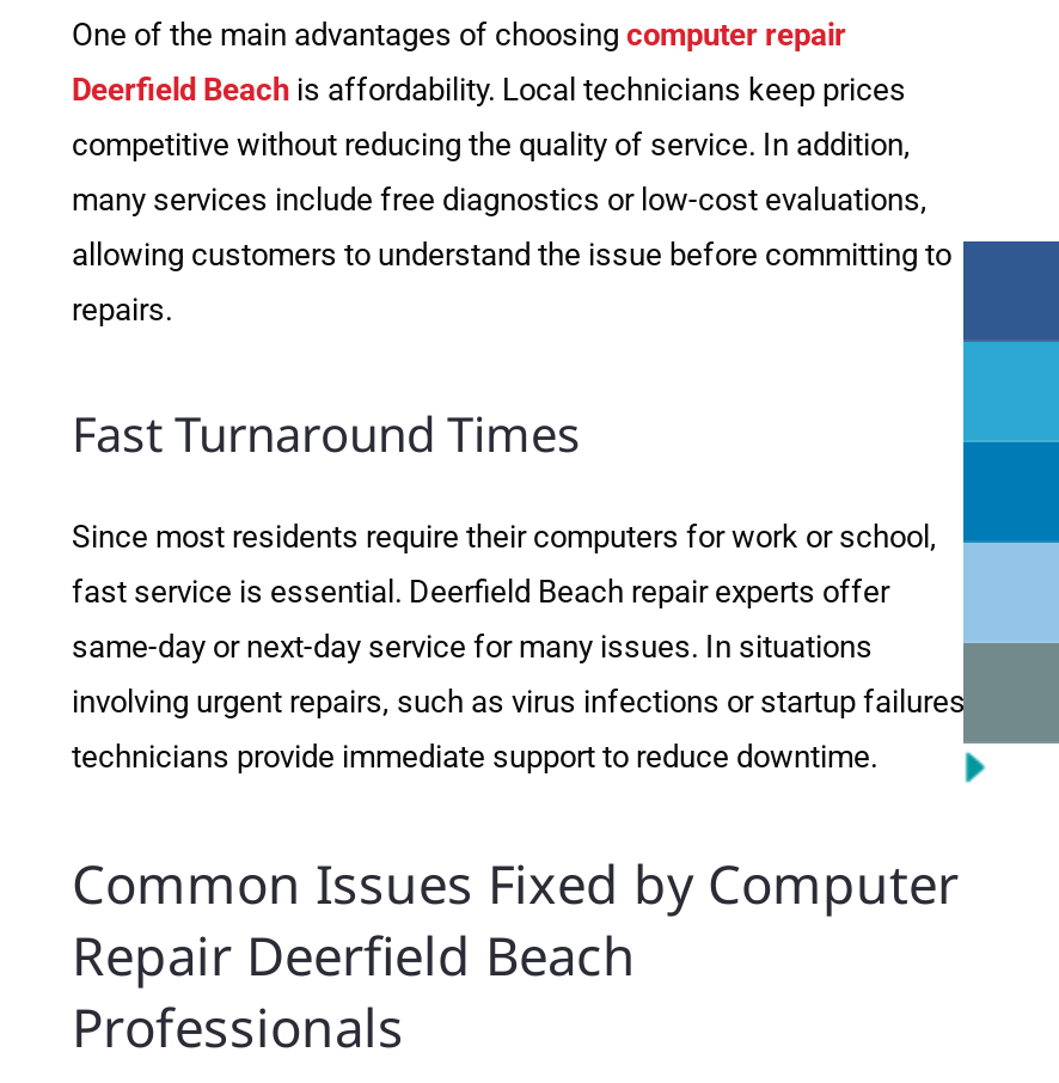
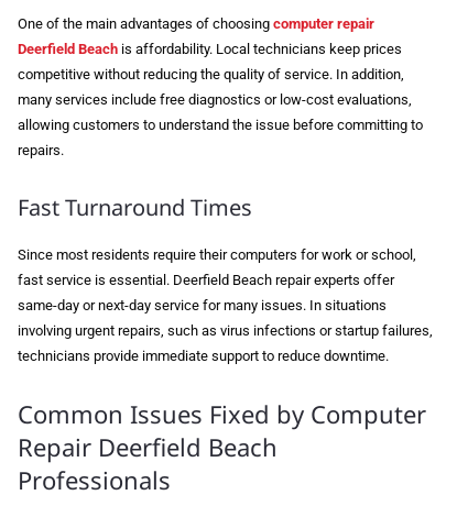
- [image]
